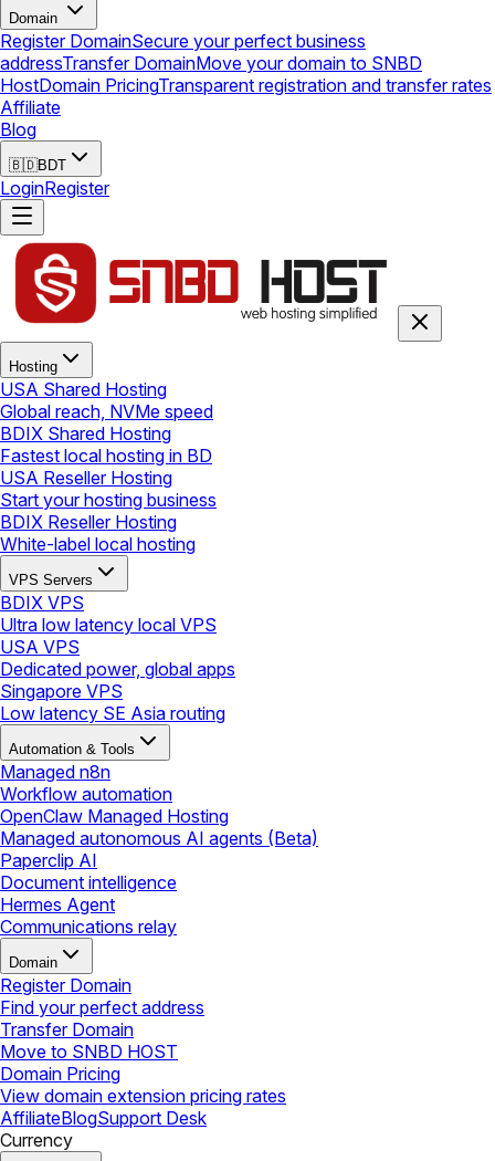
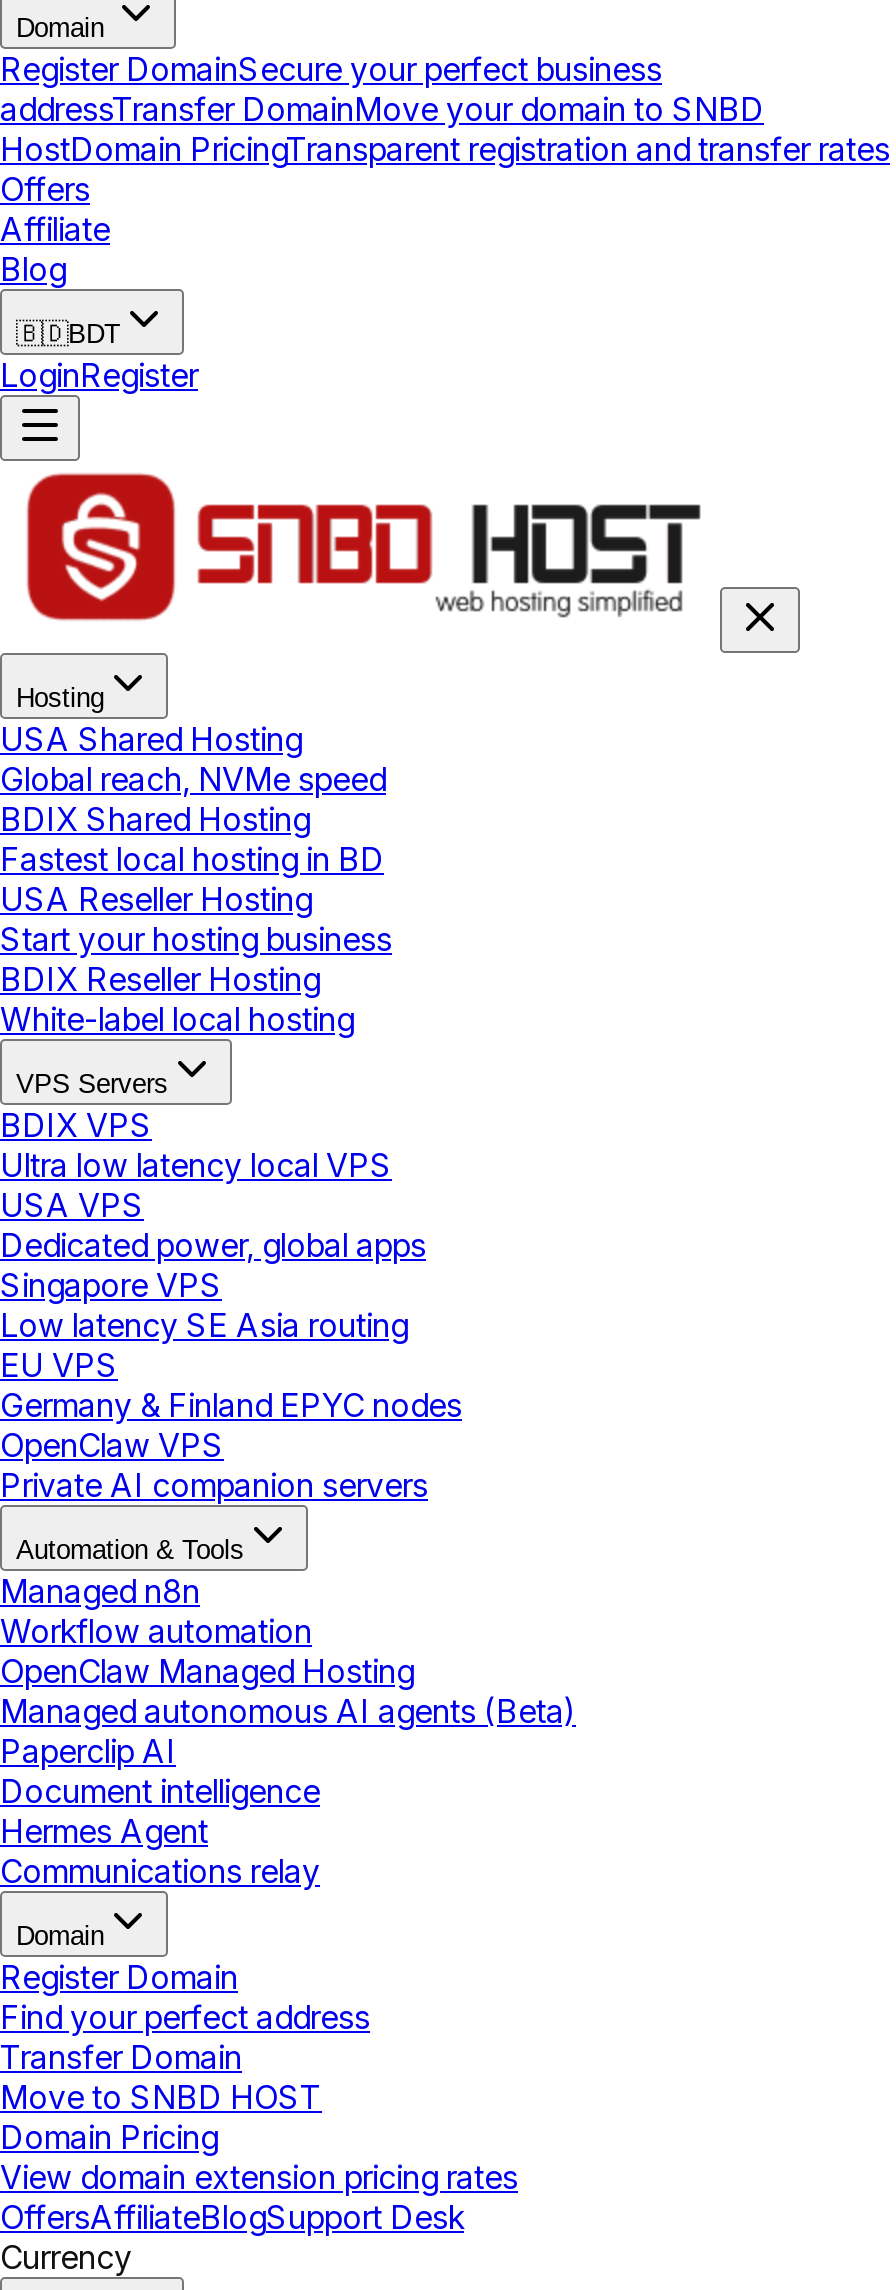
+ Offers

+ EU VPS
+ Germany & Finland EPYC nodes
+ OpenClaw VPS
+ Private AI companion servers

- AffiliateBlogSupport Desk
+ OffersAffiliateBlogSupport Desk
